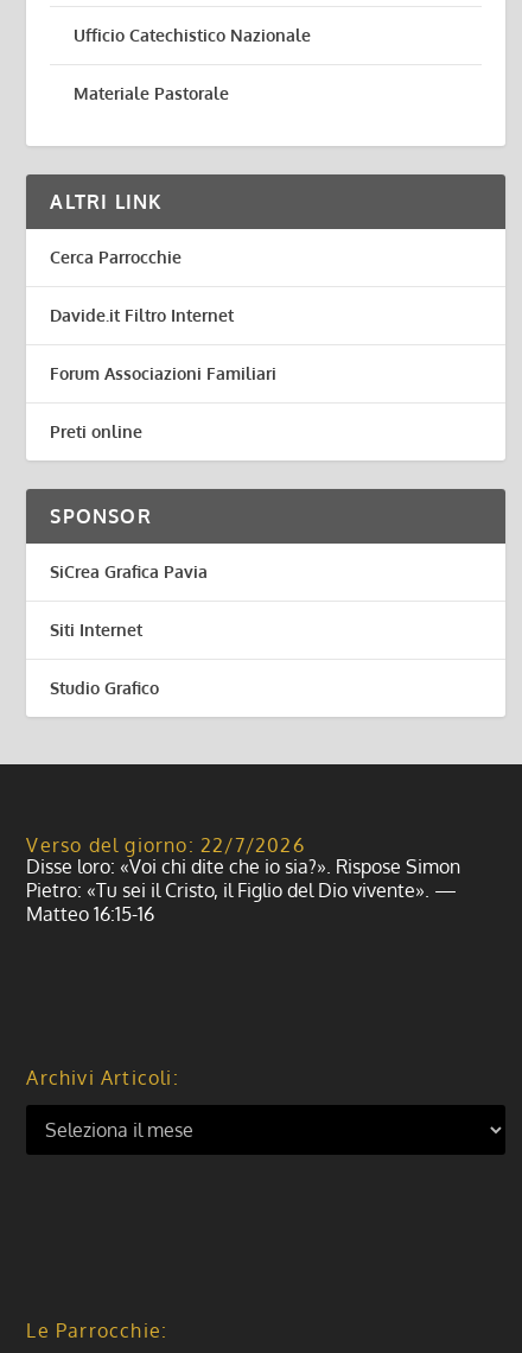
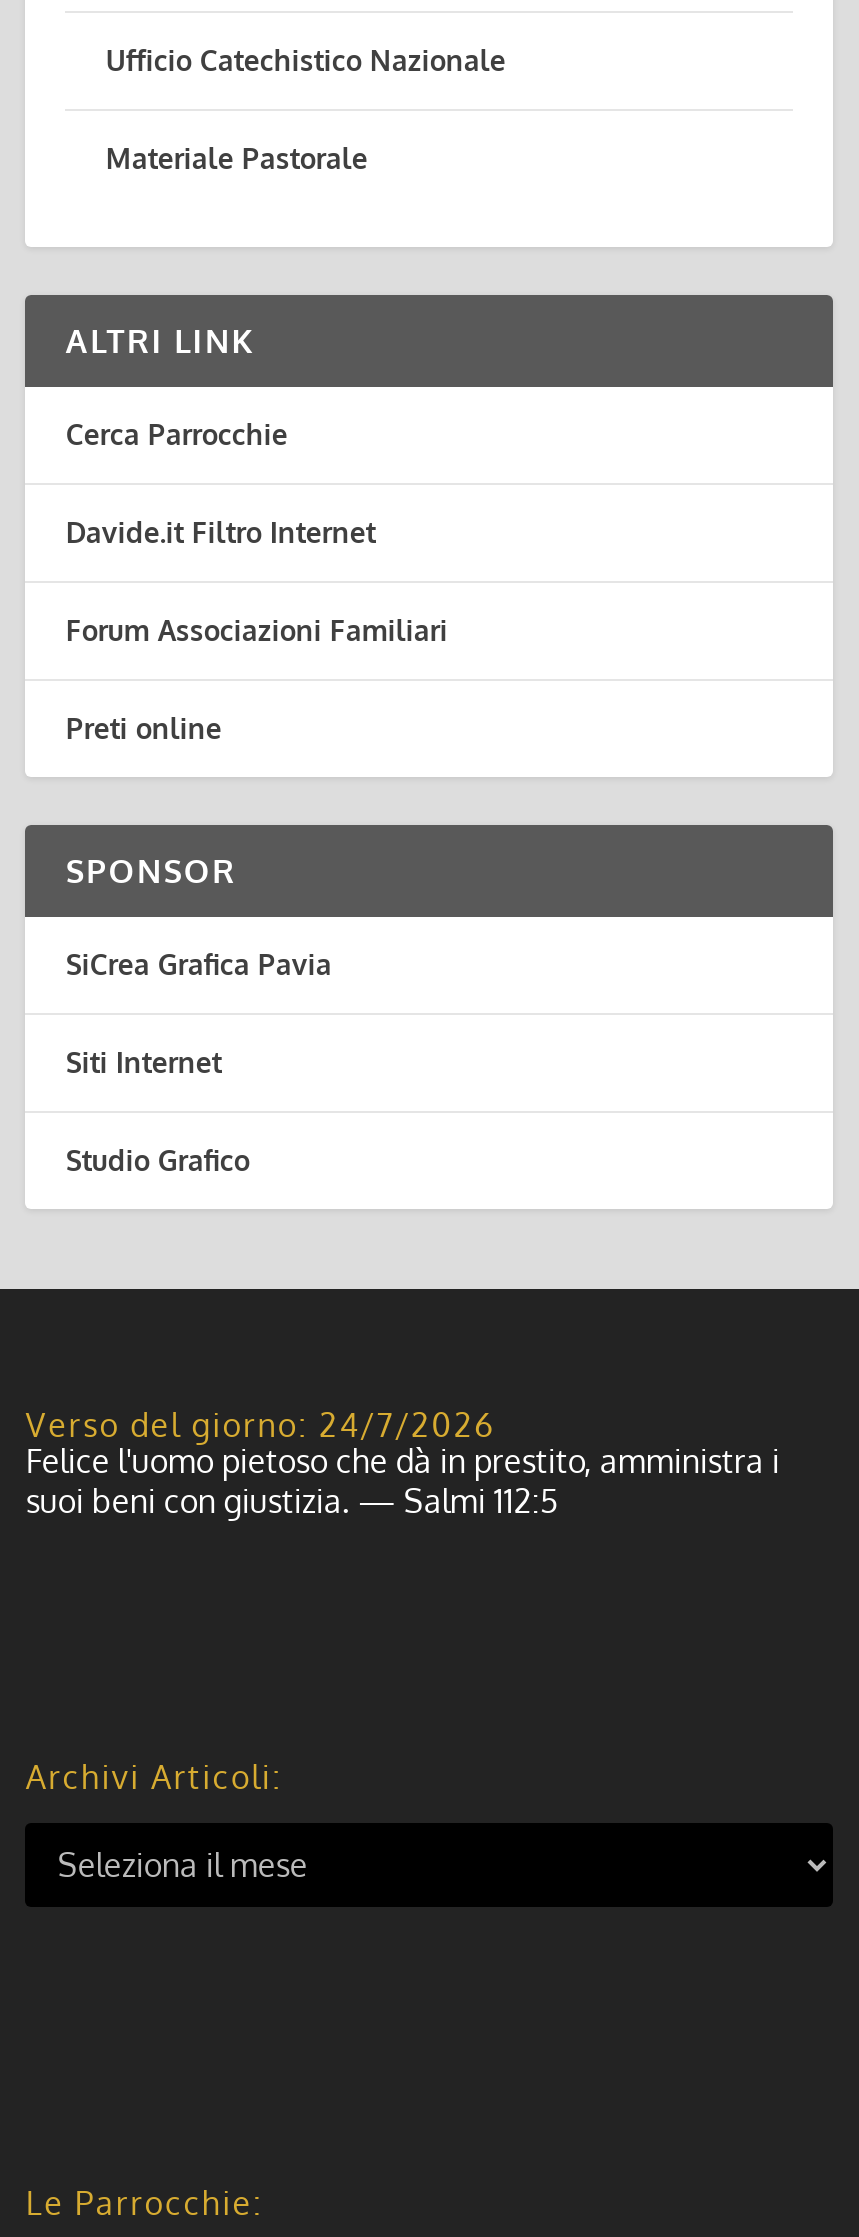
- Verso del giorno: 22/7/2026
- Disse loro: «Voi chi dite che io sia?». Rispose Simon
- Pietro: «Tu sei il Cristo, il Figlio del Dio vivente». —
- Matteo 16:15-16
+ Verso del giorno: 24/7/2026
+ Felice l'uomo pietoso che dà in prestito, amministra i
+ suoi beni con giustizia. — Salmi 112:5
